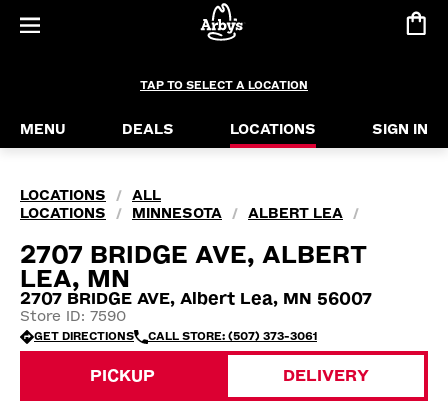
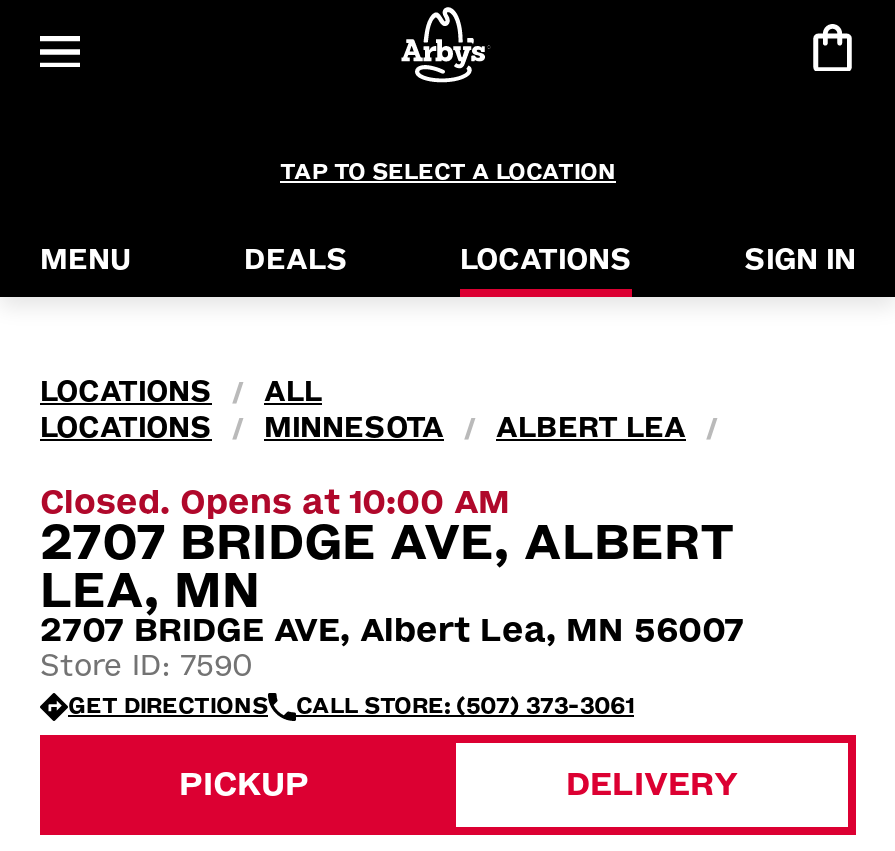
+ Closed. Opens at 10:00 AM
